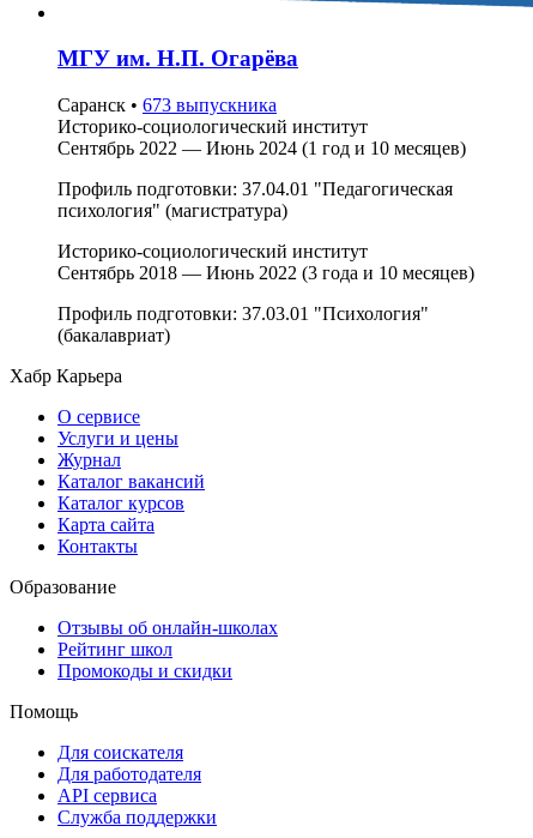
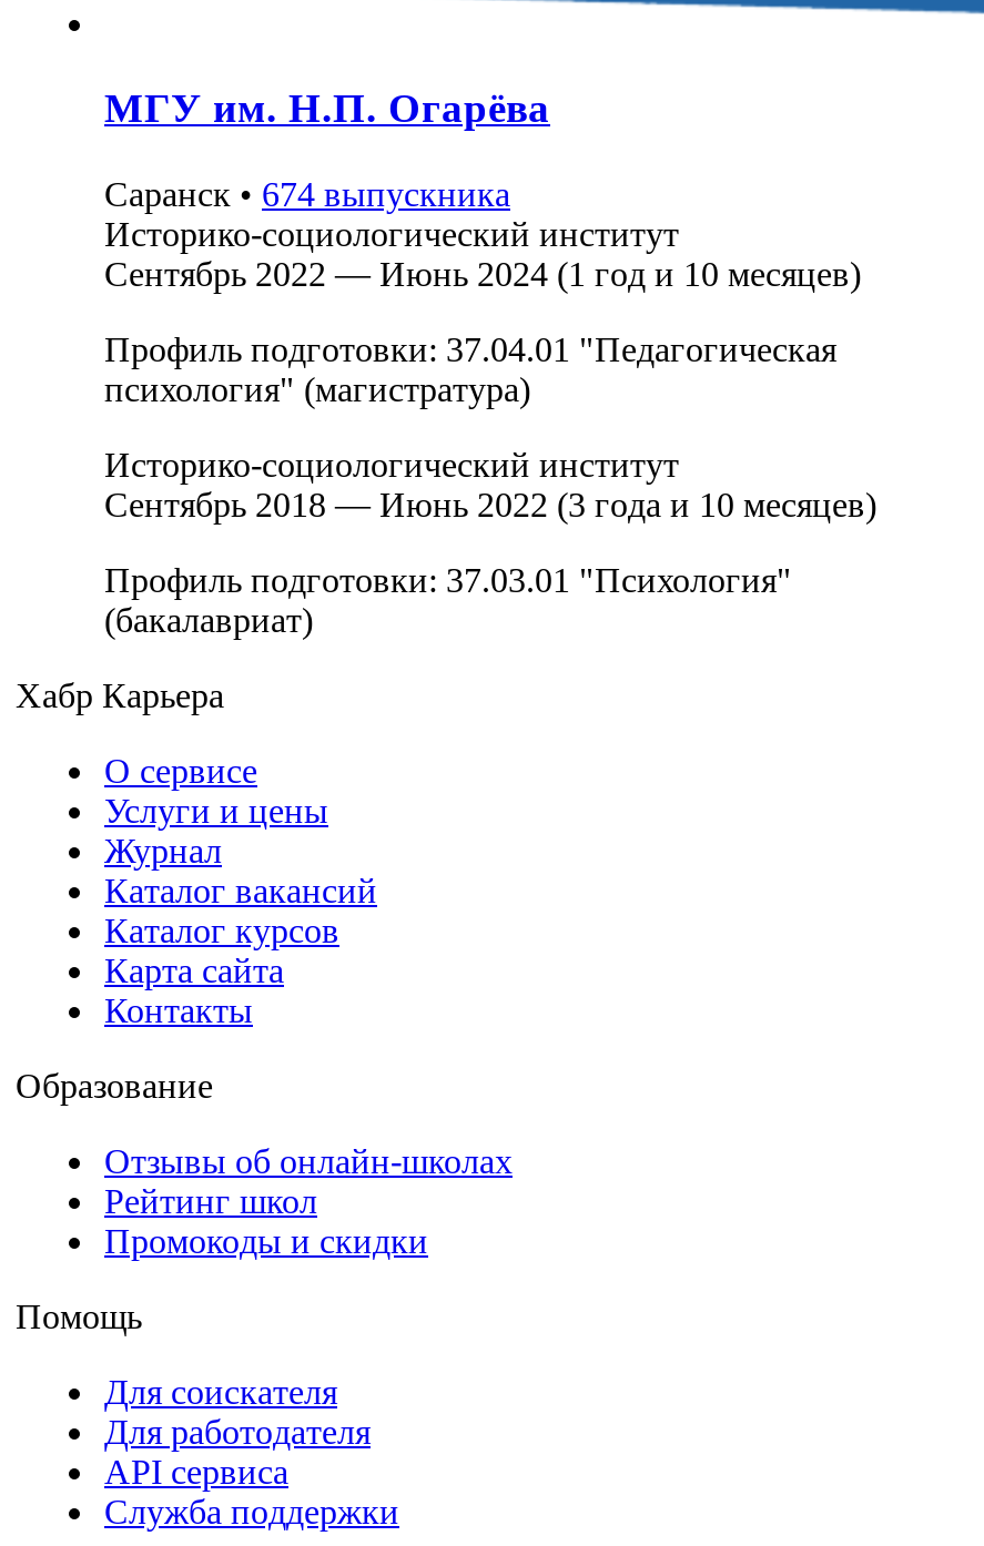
- Саранск • 673 выпускника
+ Саранск • 674 выпускника
